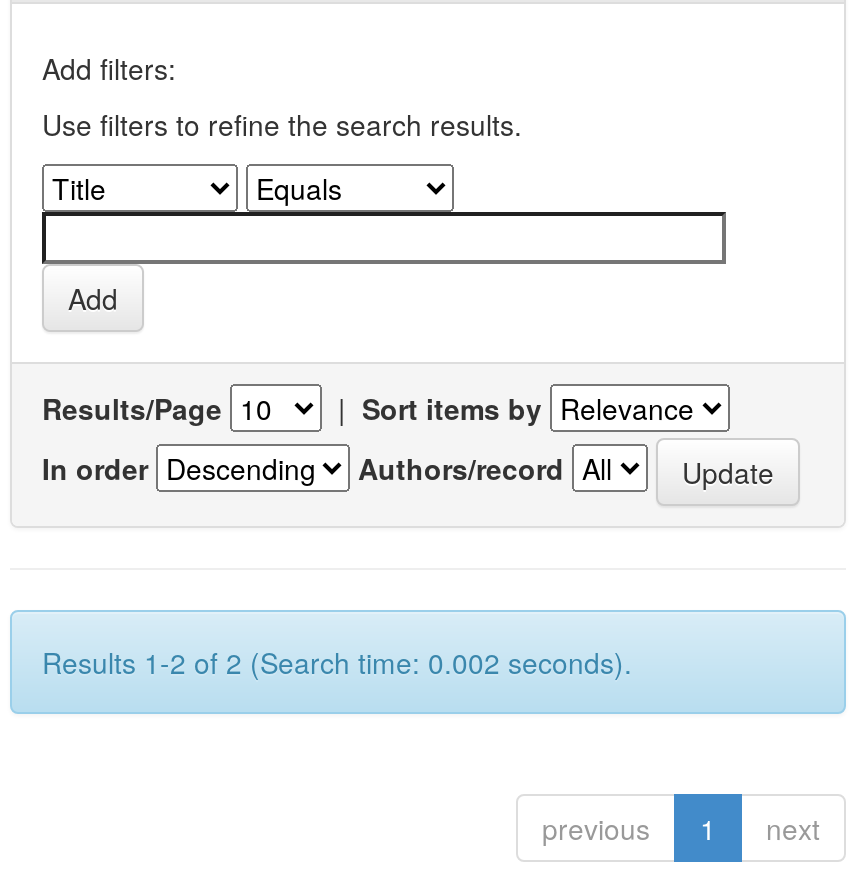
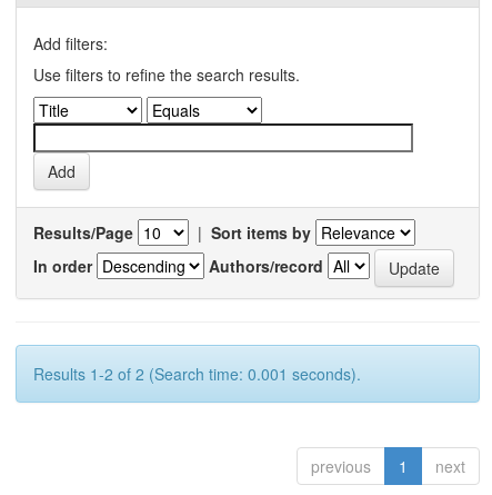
- Results 1-2 of 2 (Search time: 0.002 seconds).
+ Results 1-2 of 2 (Search time: 0.001 seconds).
